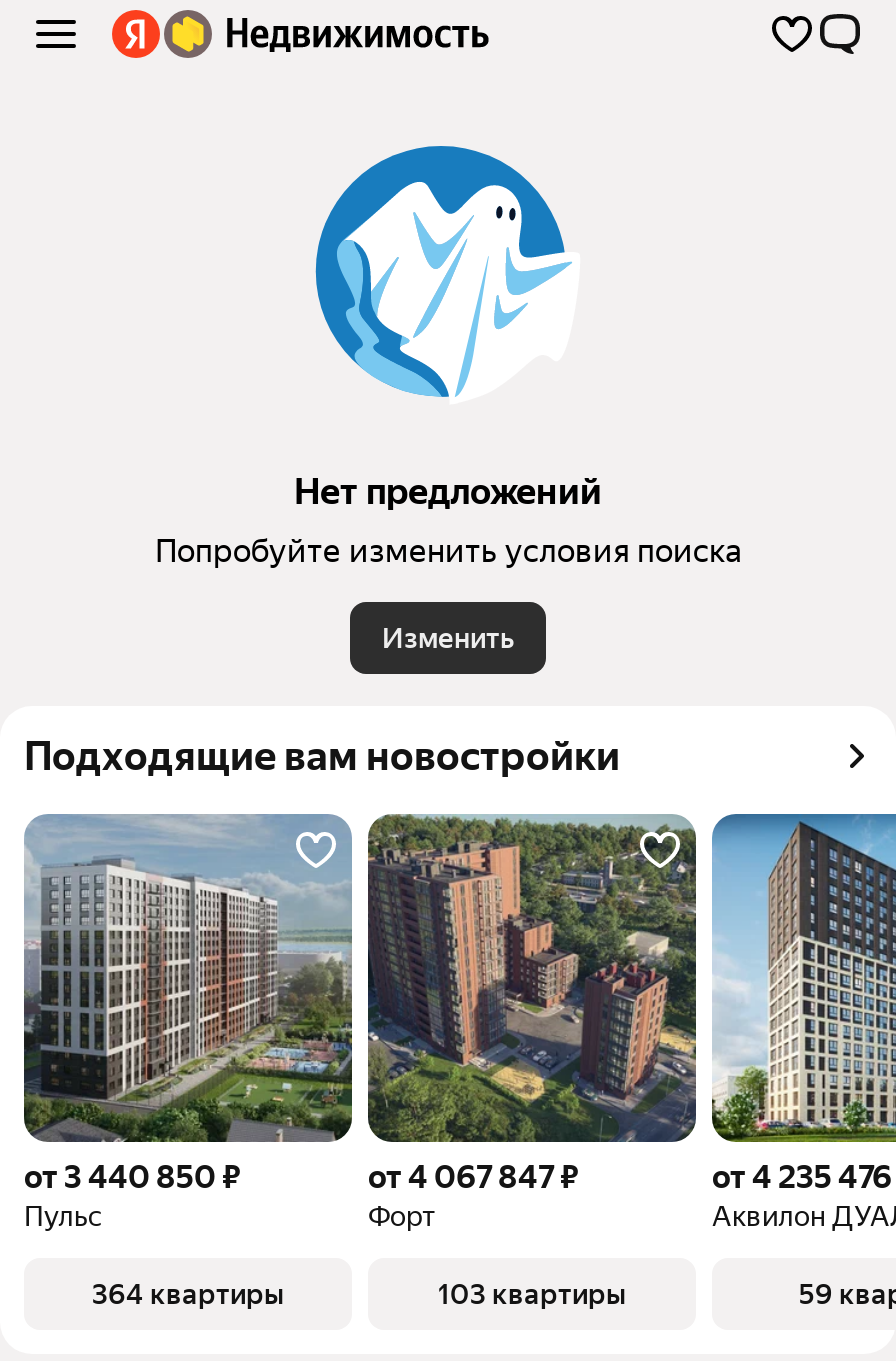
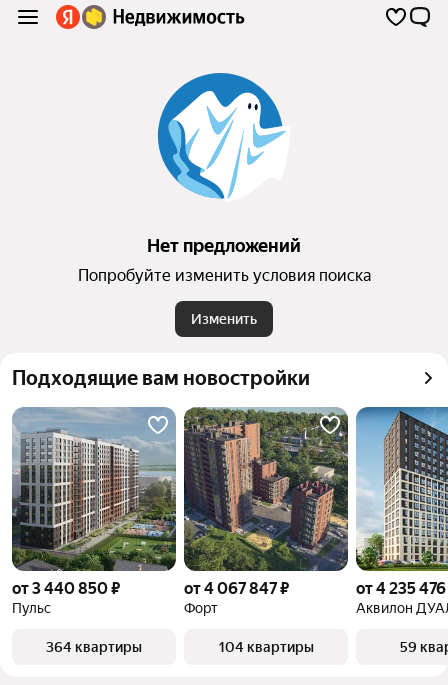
- 103 квартиры
+ 104 квартиры
